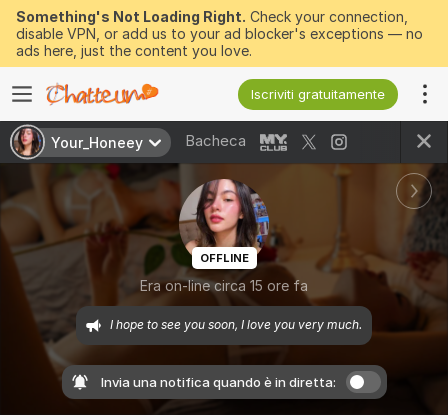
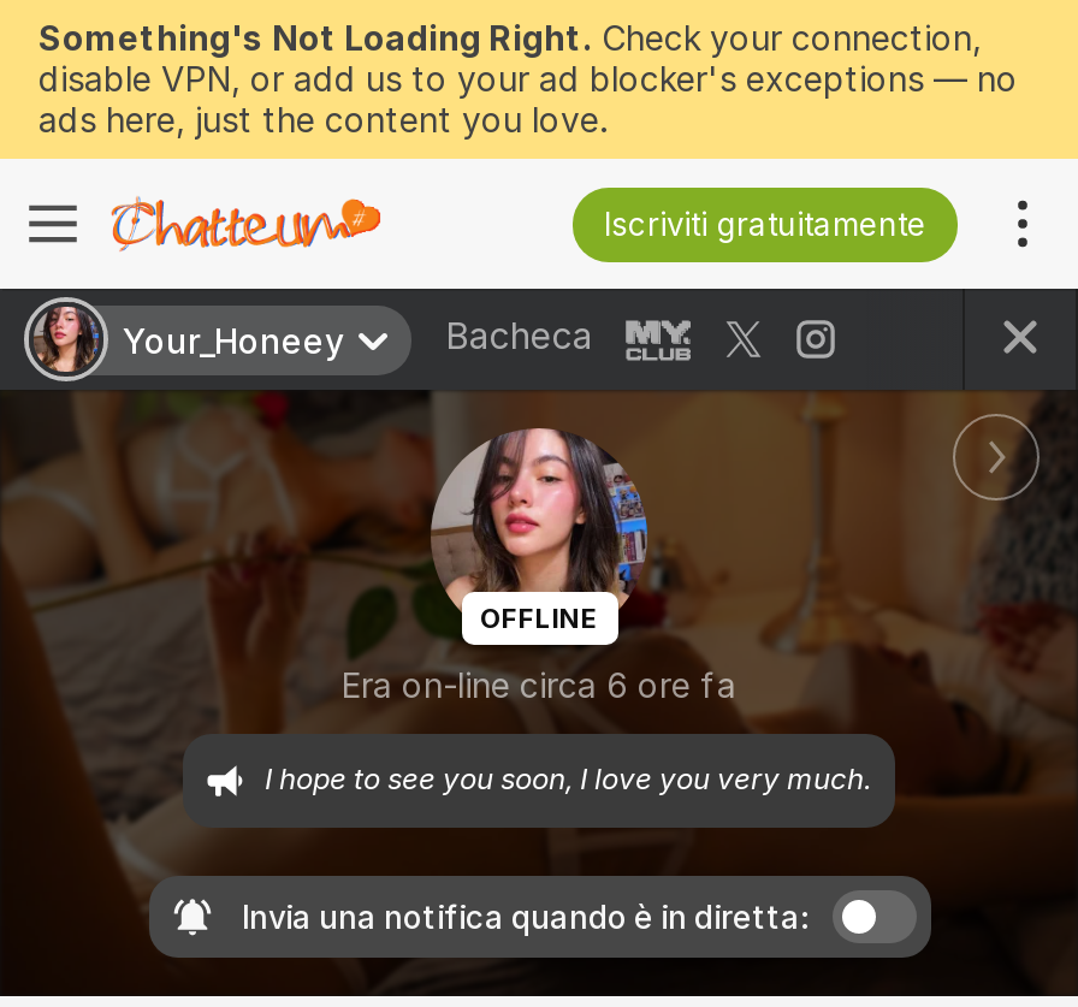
- Era on-line circa 15 ore fa
+ Era on-line circa 6 ore fa
